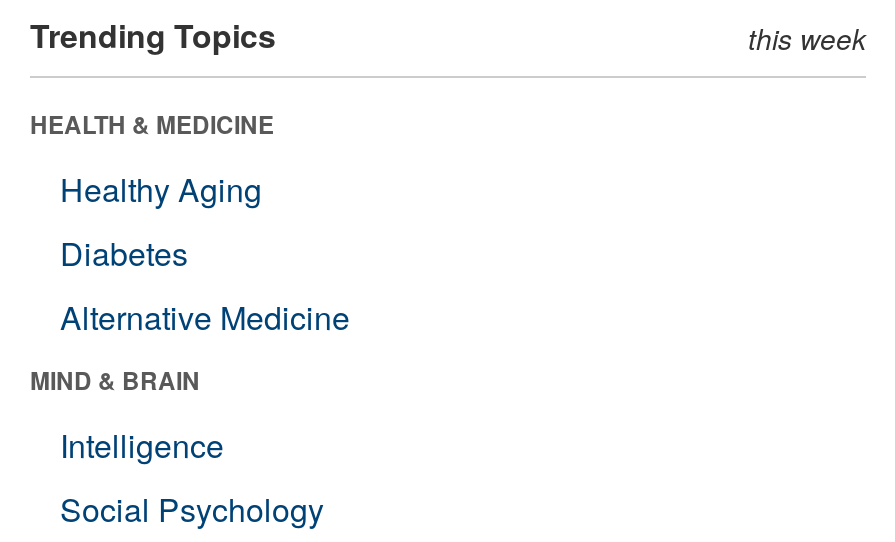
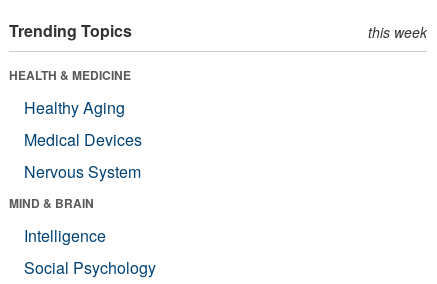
- Diabetes
- Alternative Medicine
+ Medical Devices
+ Nervous System
